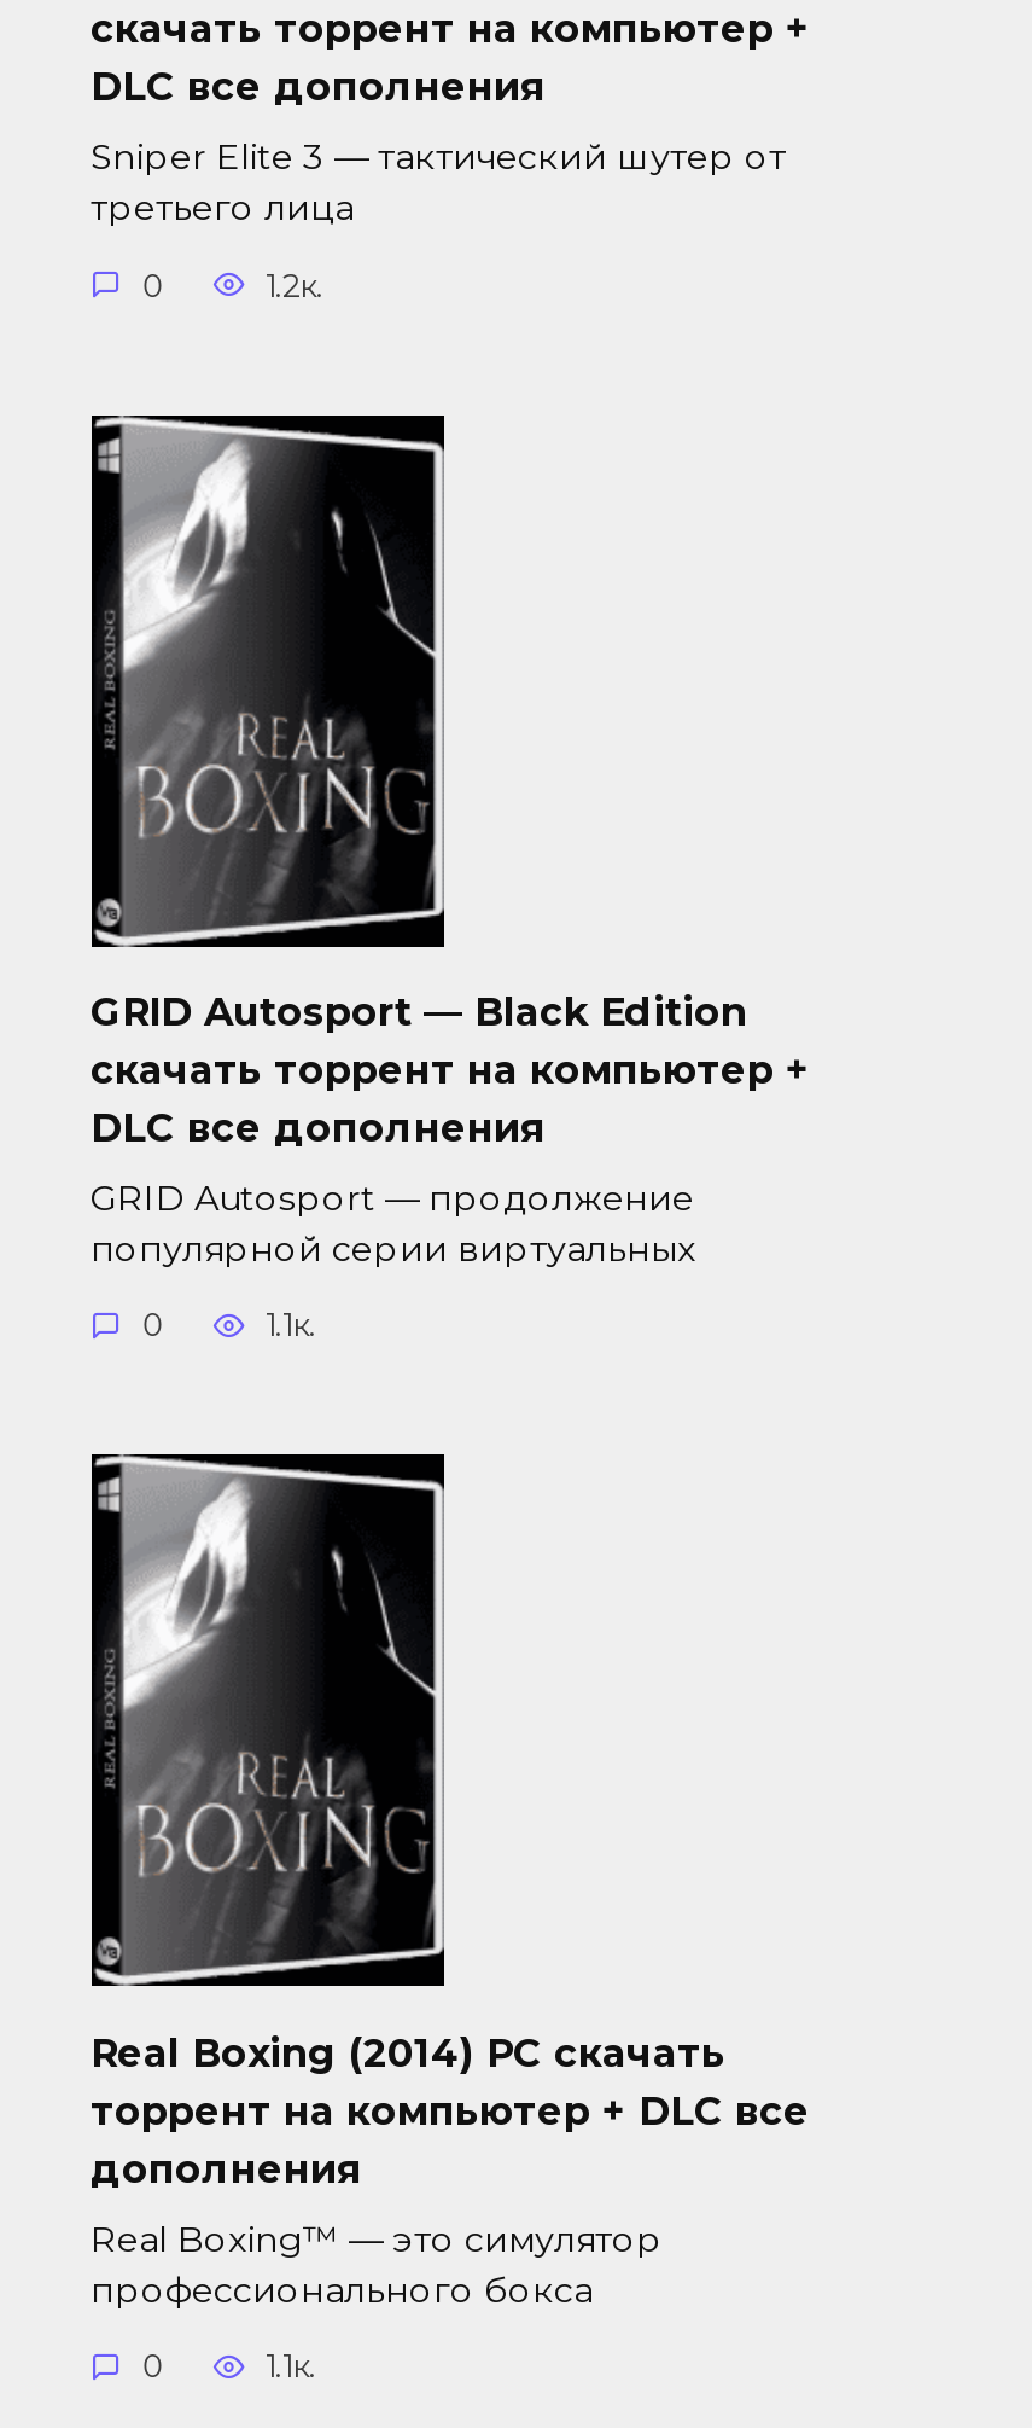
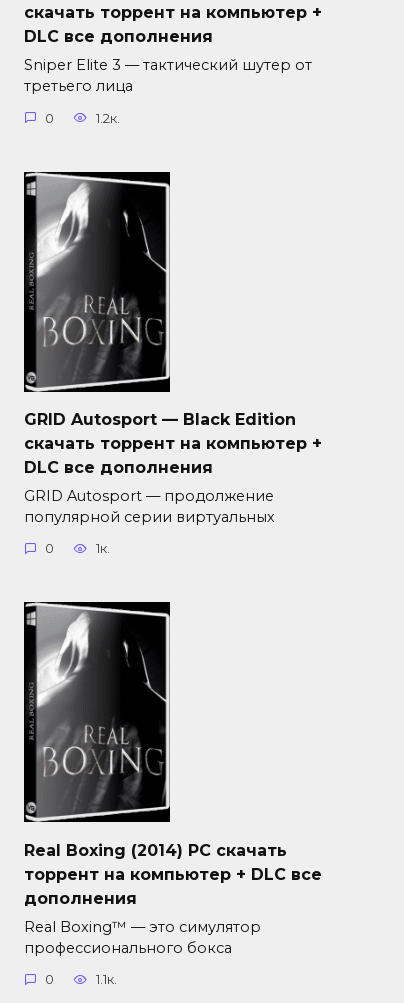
- 1.1к.
+ 1к.
